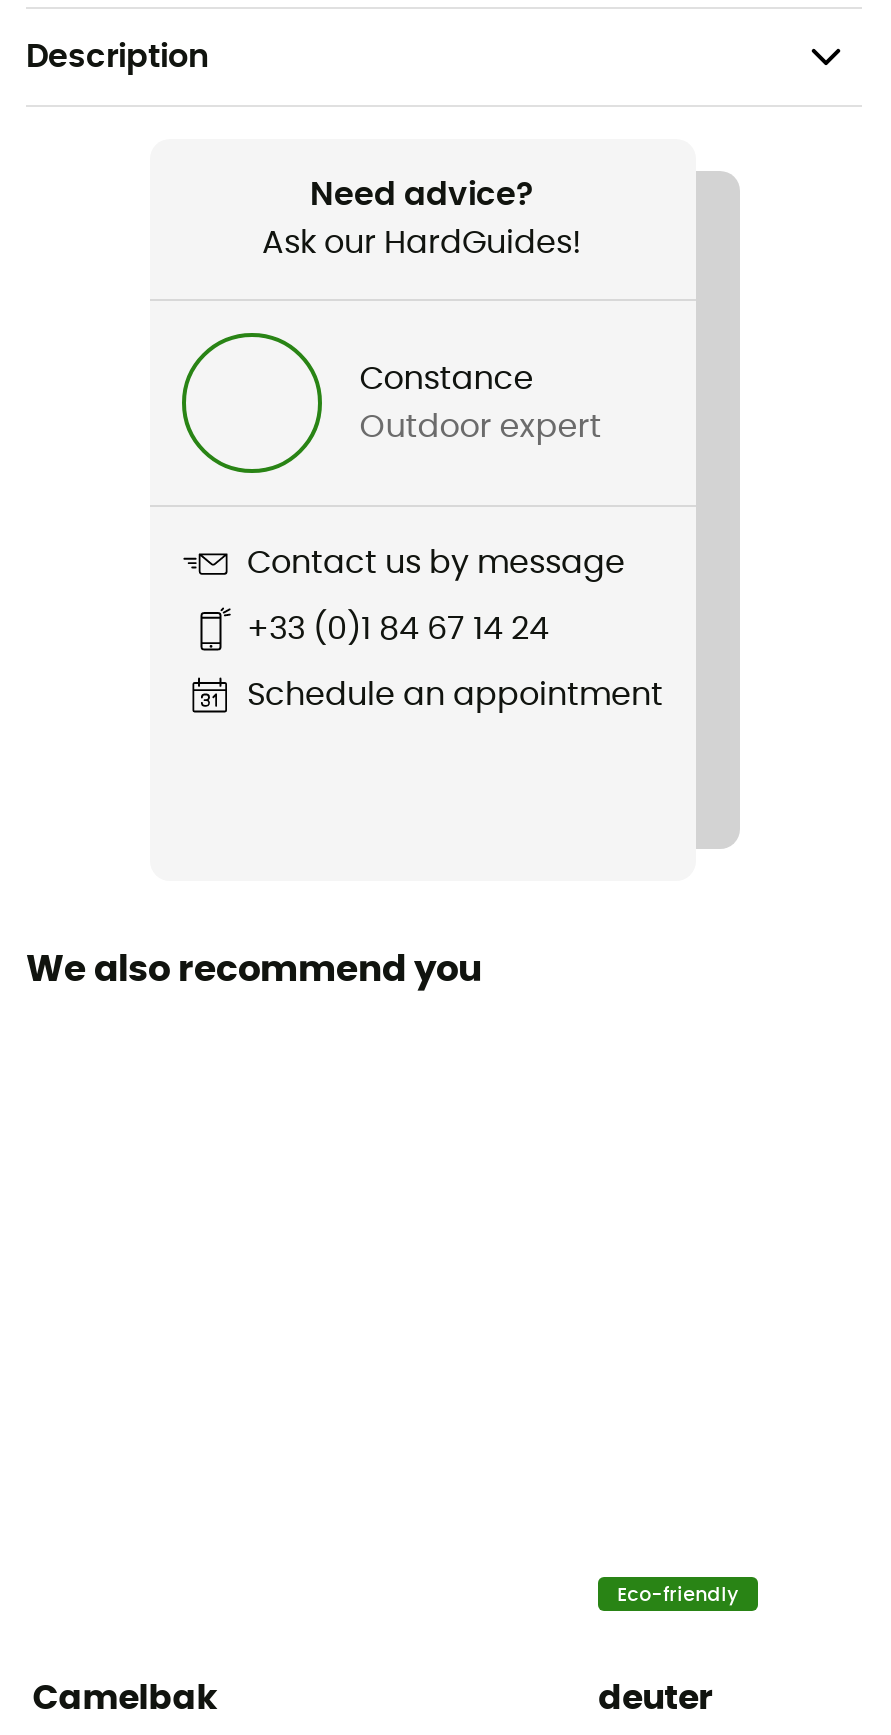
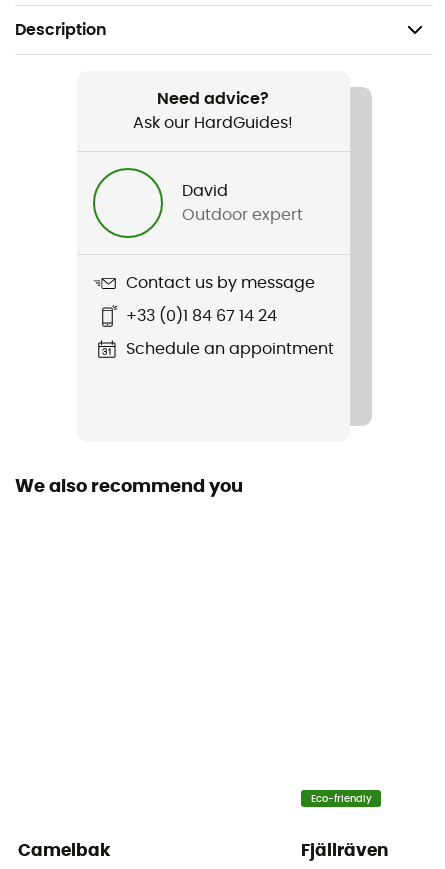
- Constance
+ David

- deuter
+ Fjällräven
